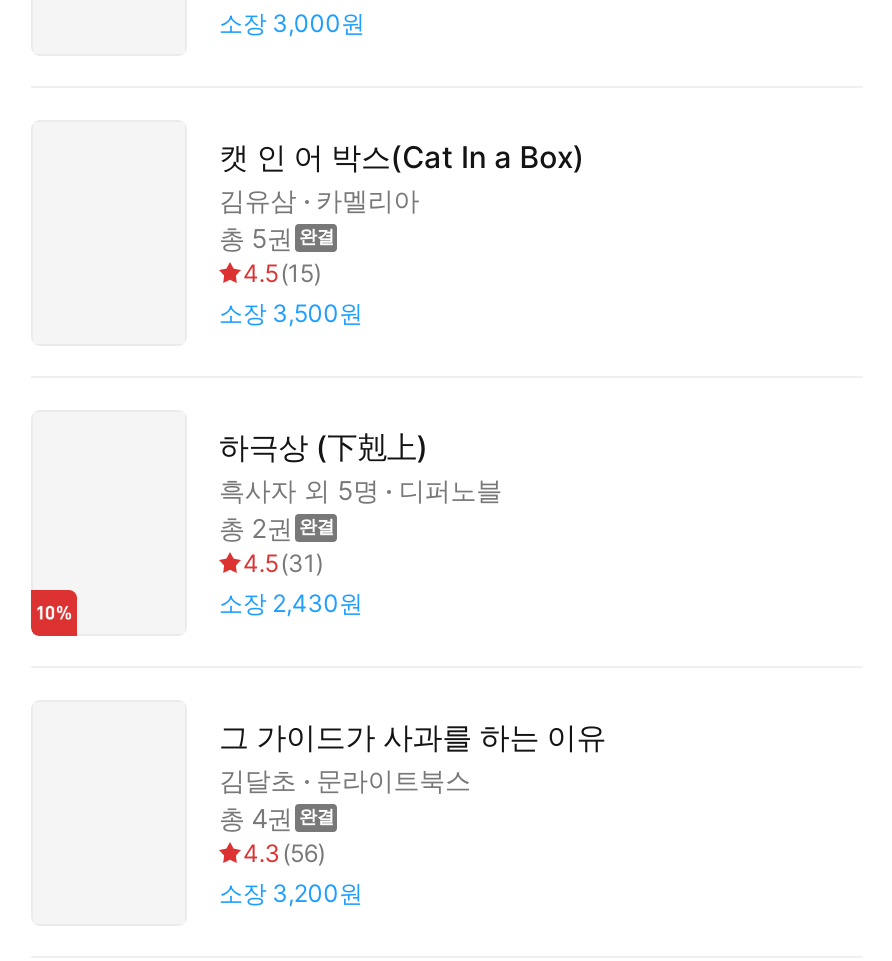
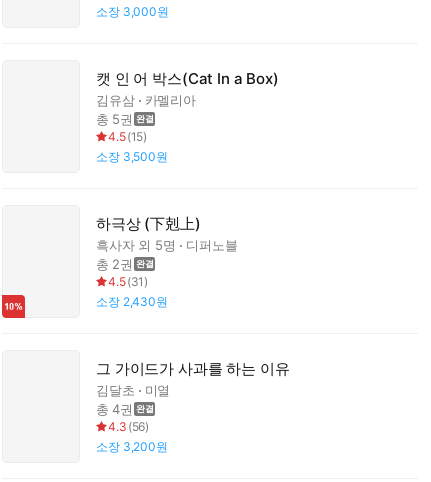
- 문라이트북스
+ 미열
